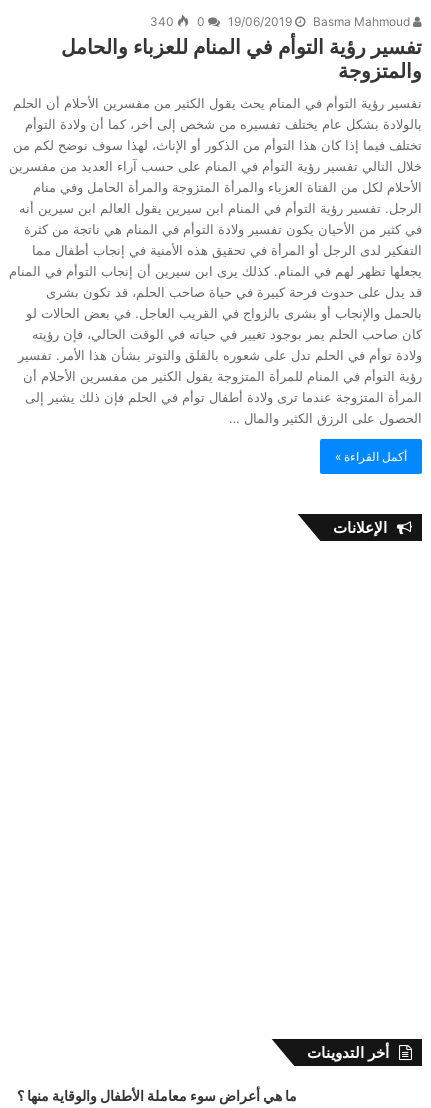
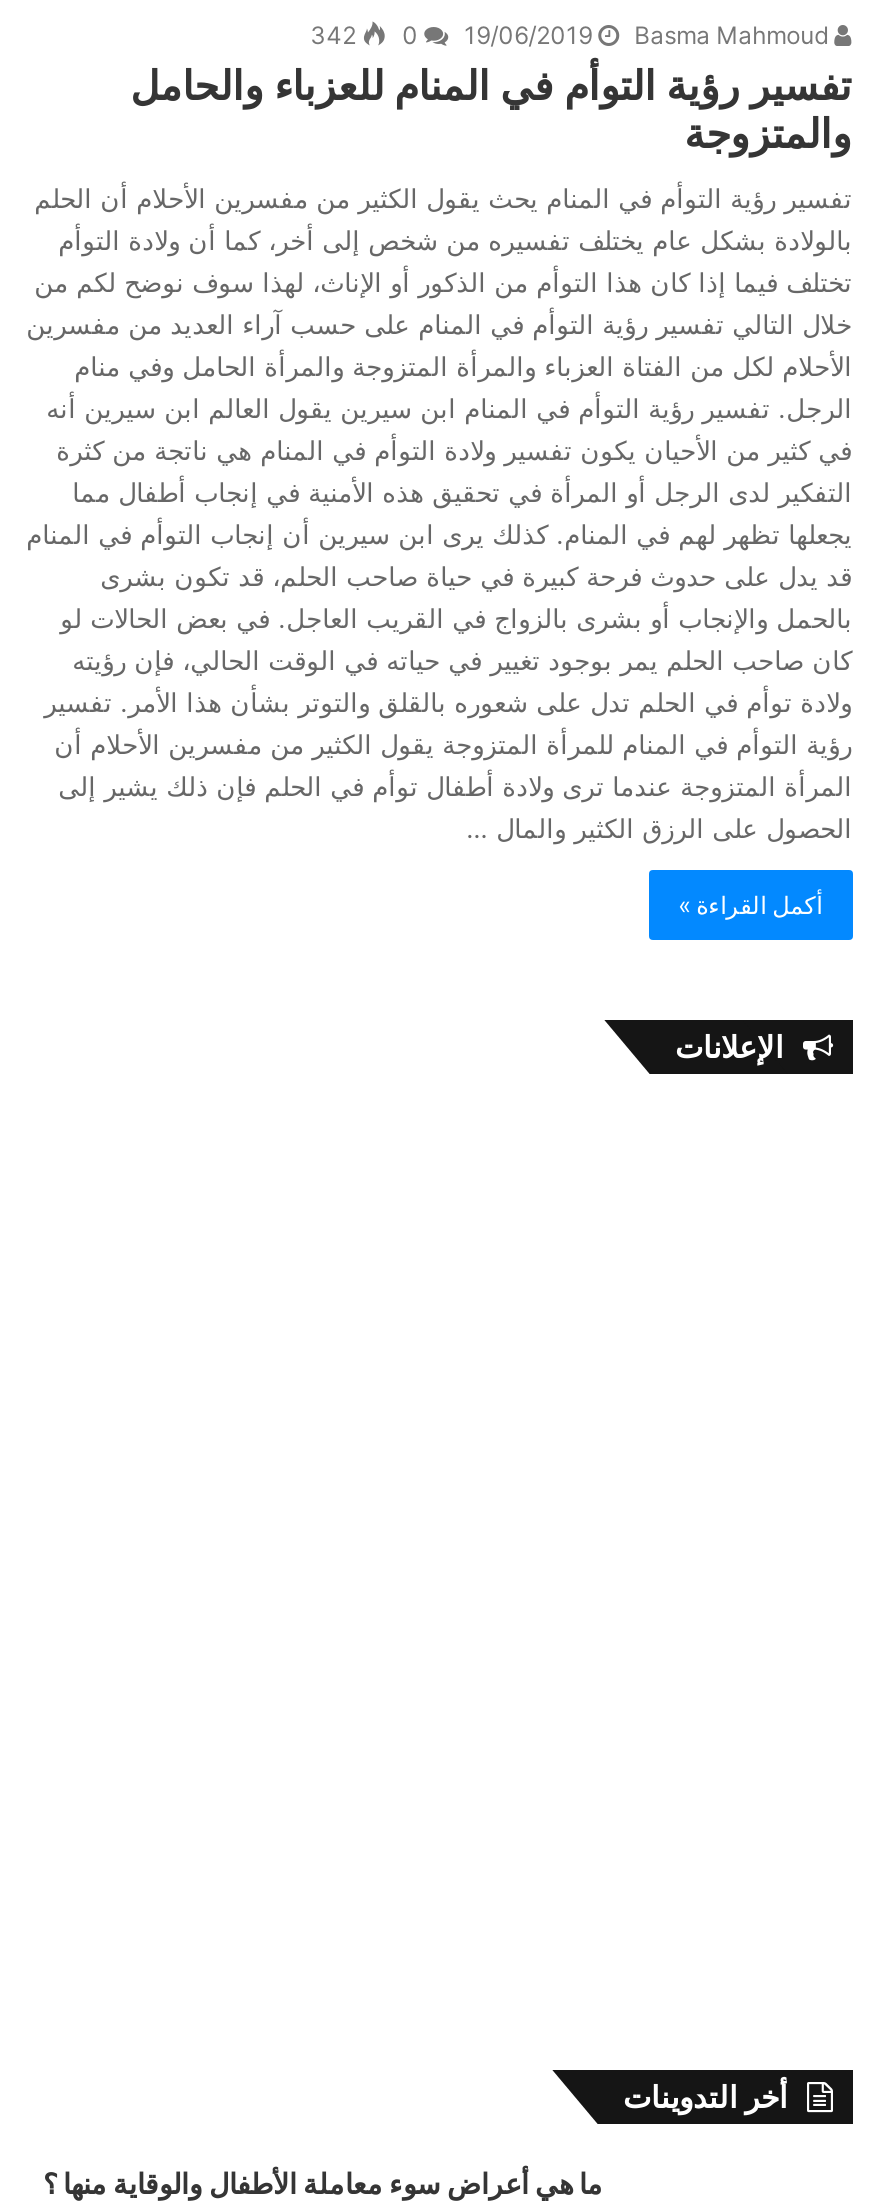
- 340 0 19/06/2019
+ 342 0 19/06/2019
